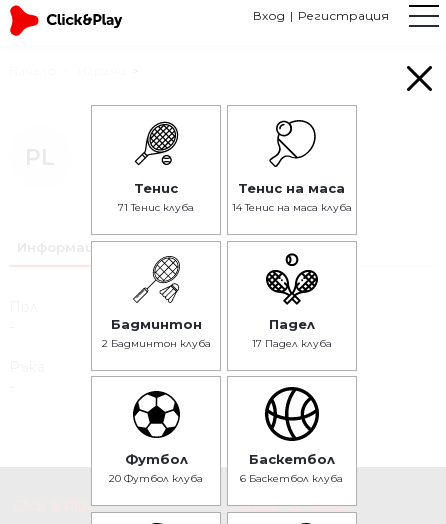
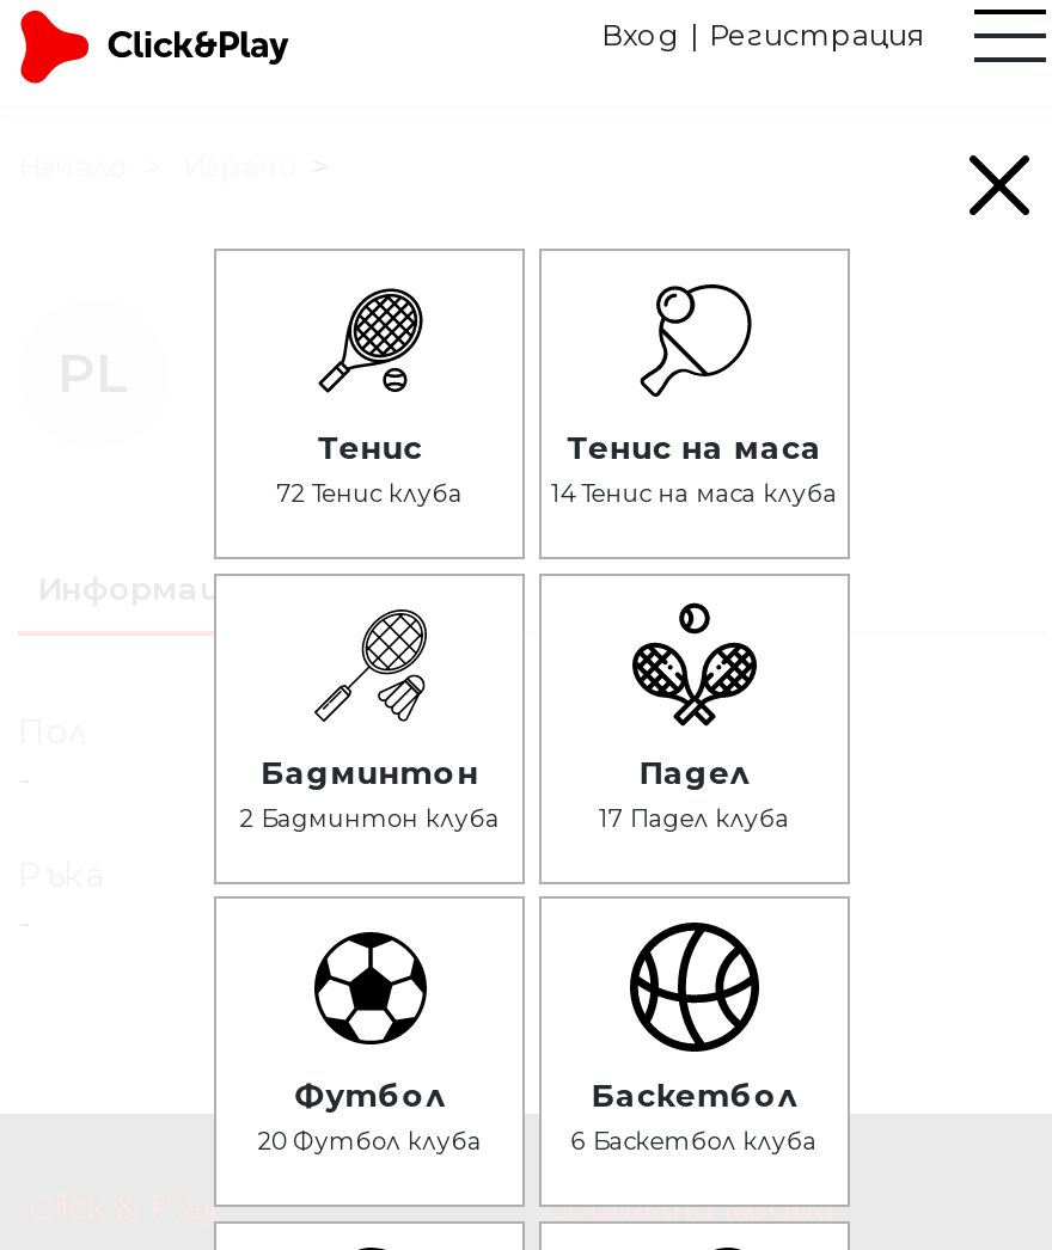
- 71 Тенис клуба
+ 72 Тенис клуба
